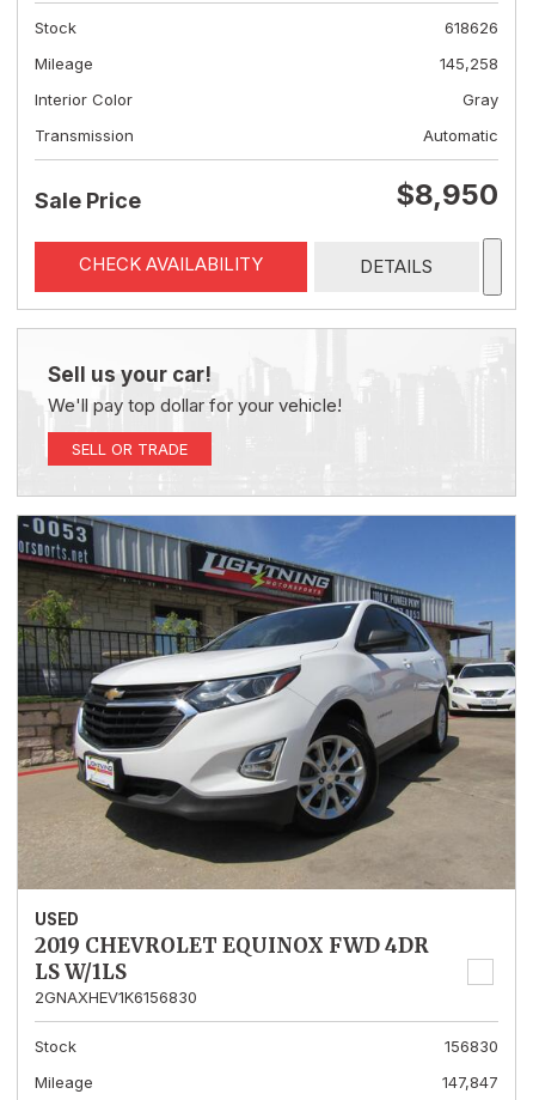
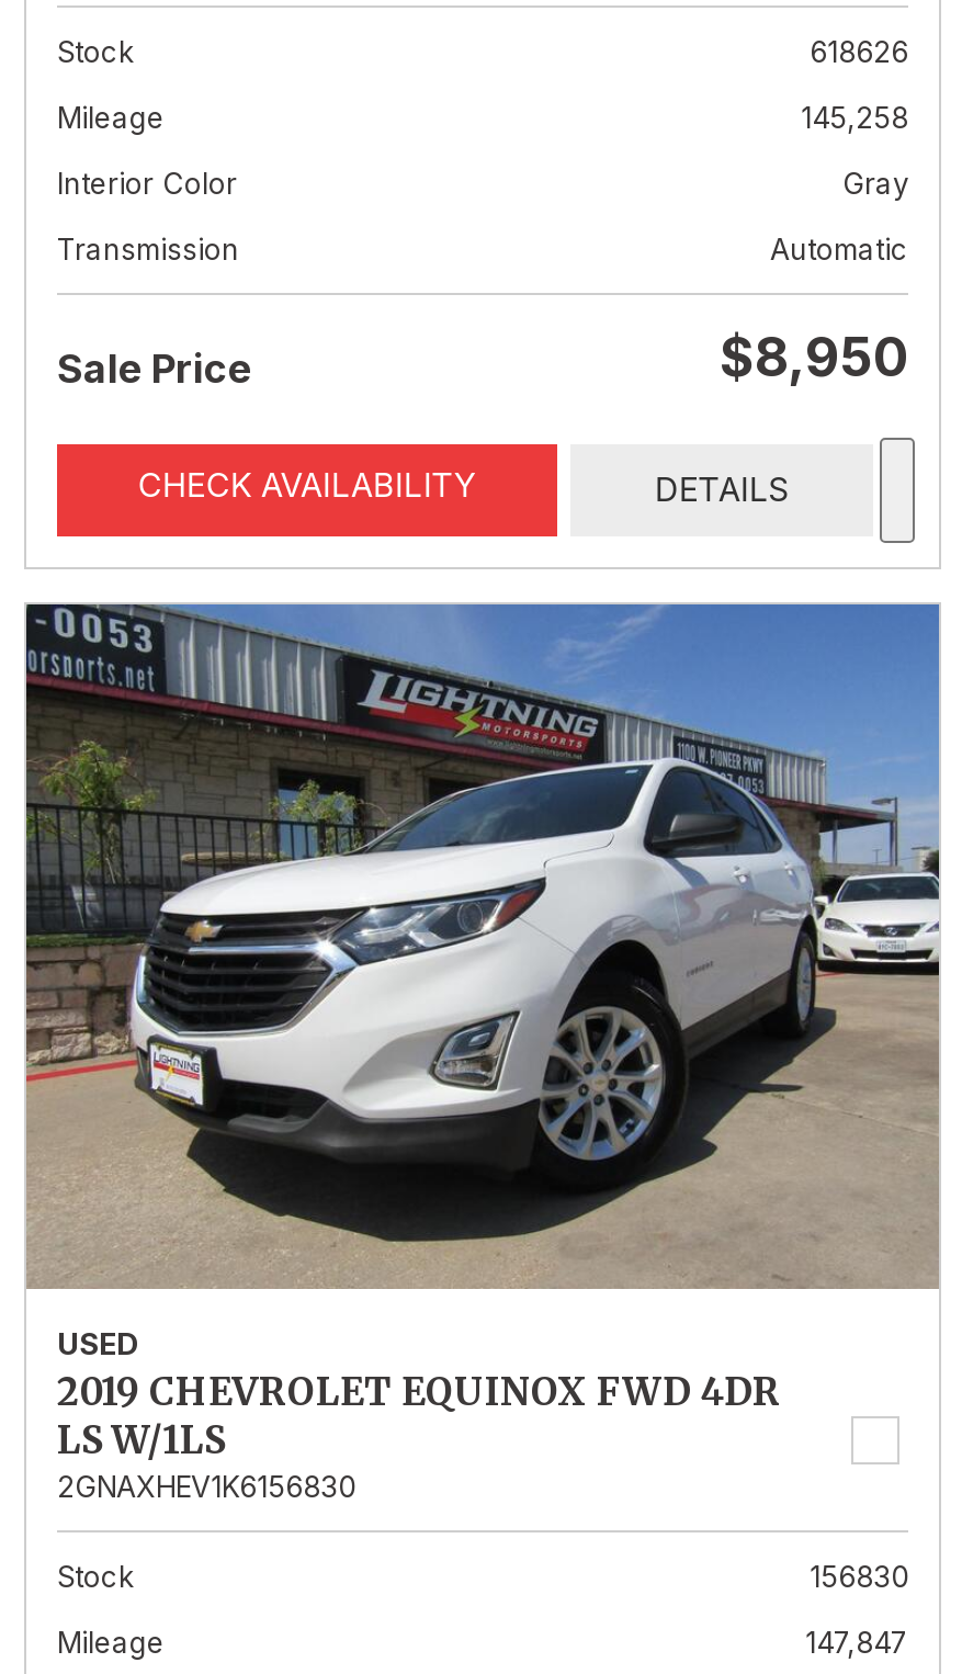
- Sell us your car!
- We'll pay top dollar for your vehicle!
- SELL OR TRADE
